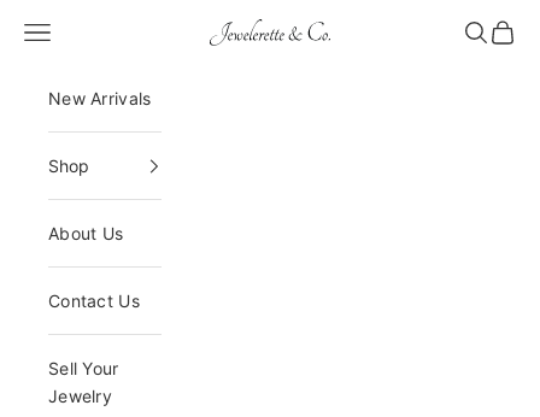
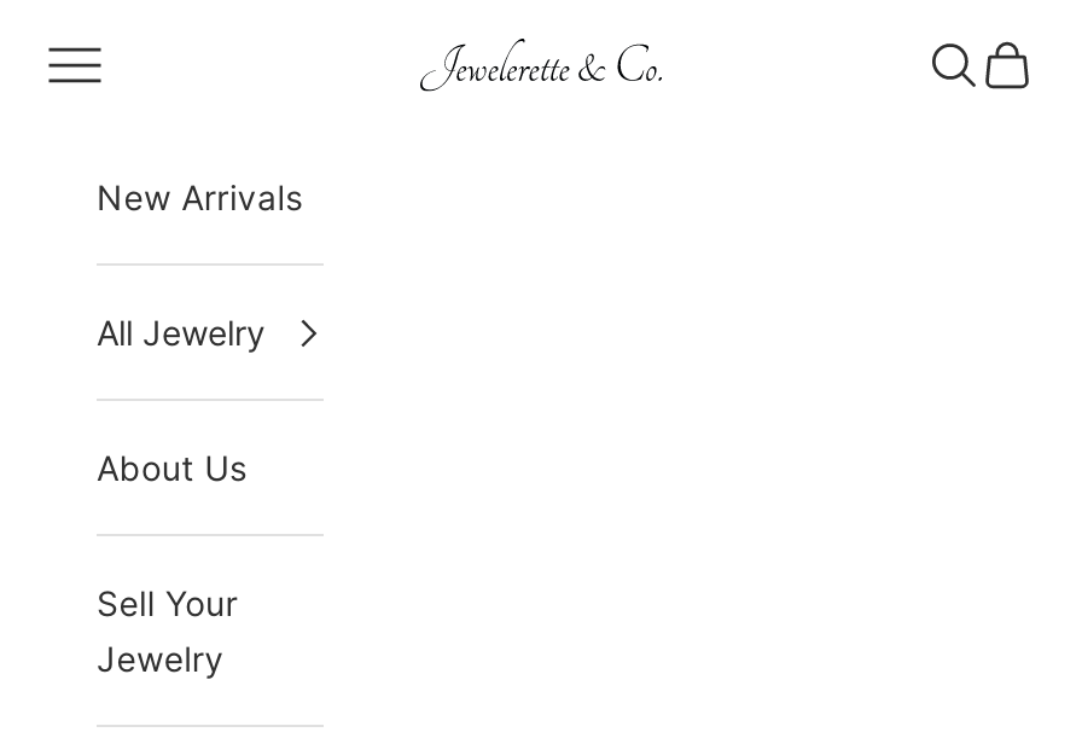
- Shop
+ All Jewelry

- Contact Us
